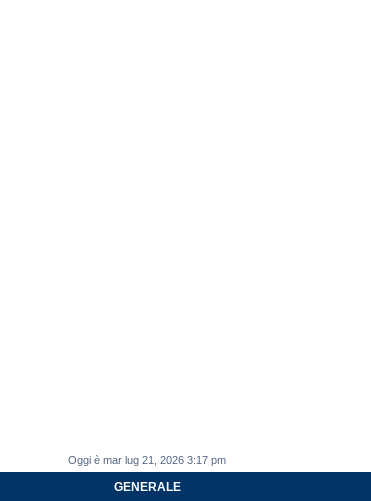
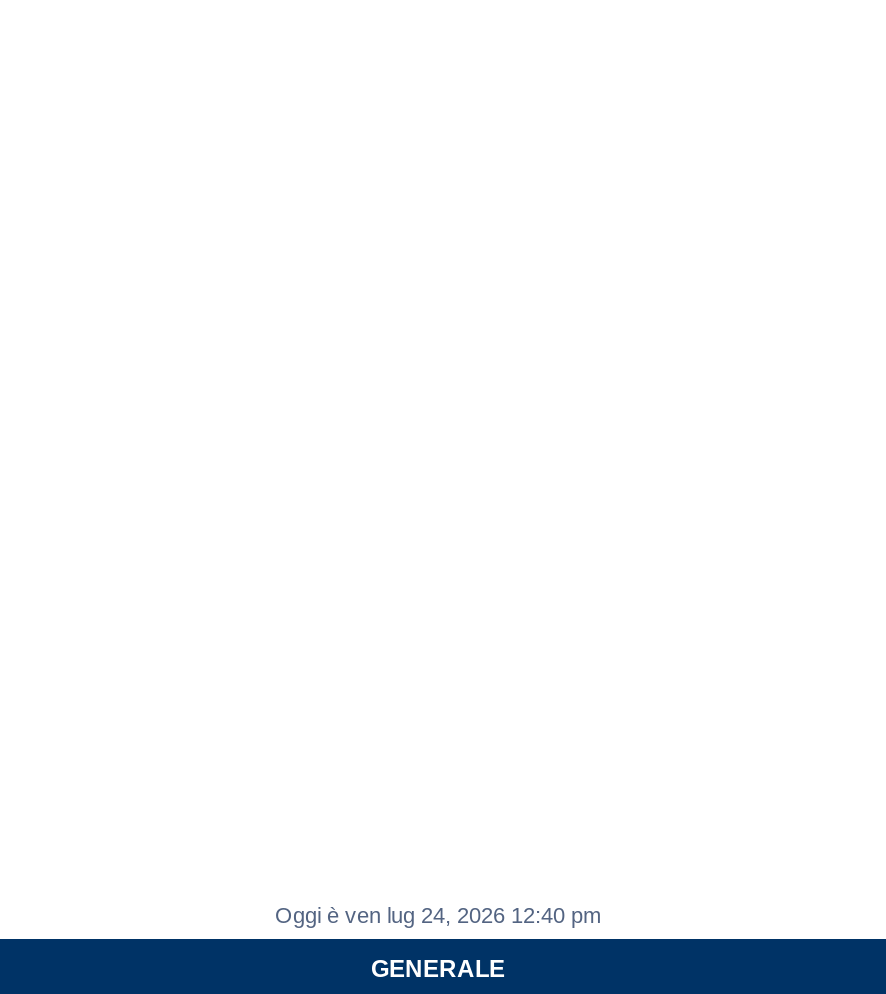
- Oggi è mar lug 21, 2026 3:17 pm
+ Oggi è ven lug 24, 2026 12:40 pm
